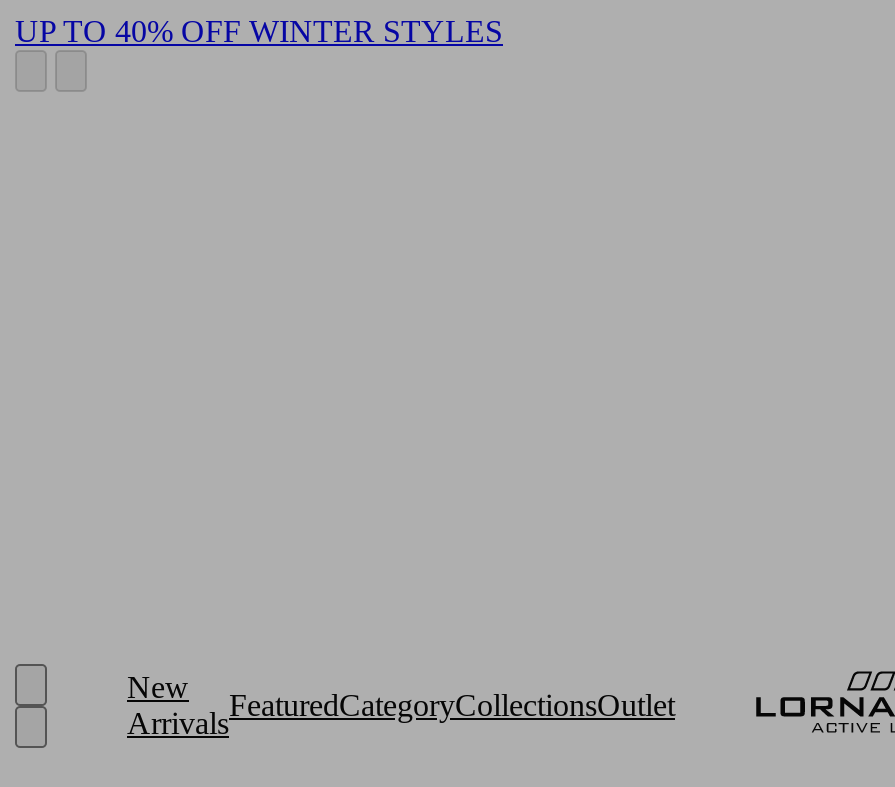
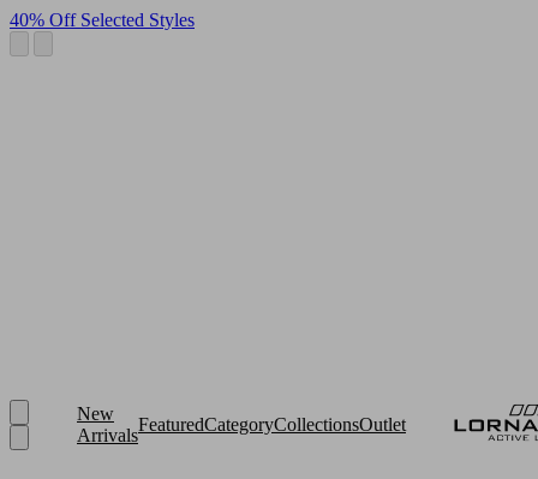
- UP TO 40% OFF WINTER STYLES
+ 40% Off Selected Styles
